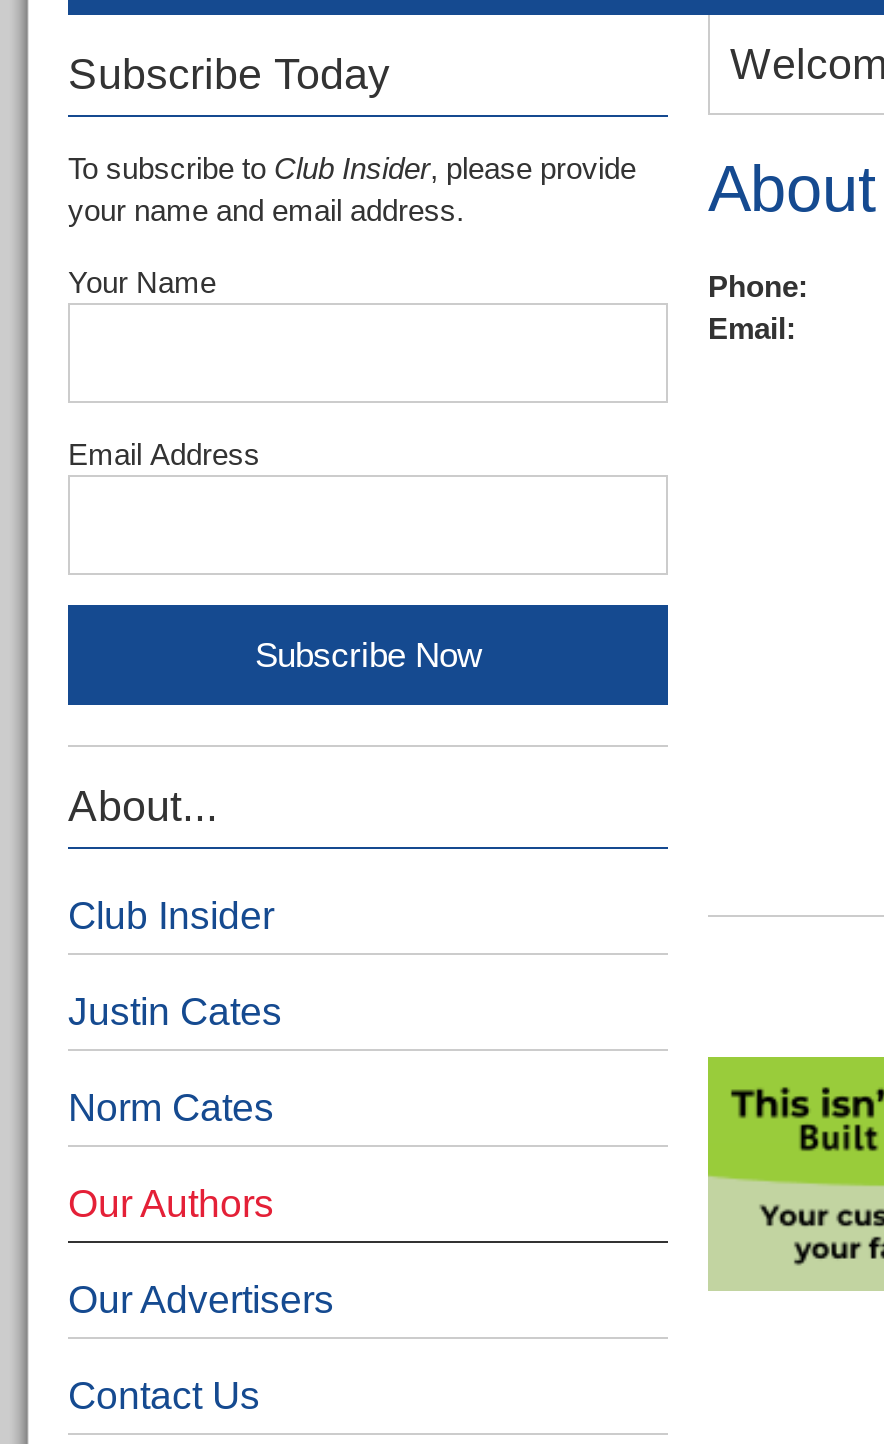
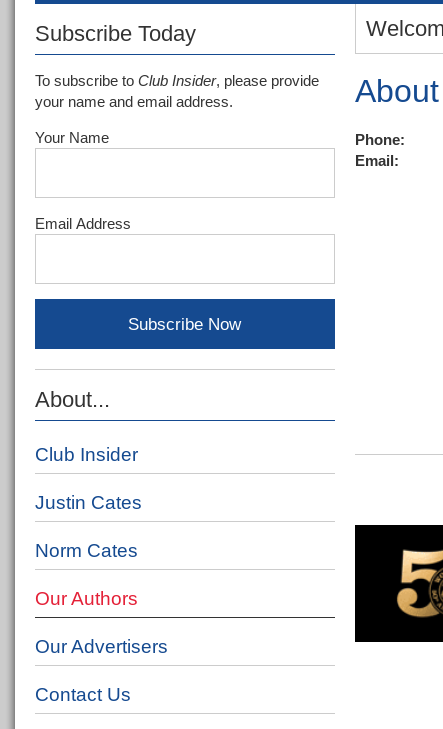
- [image]
+ [image]
